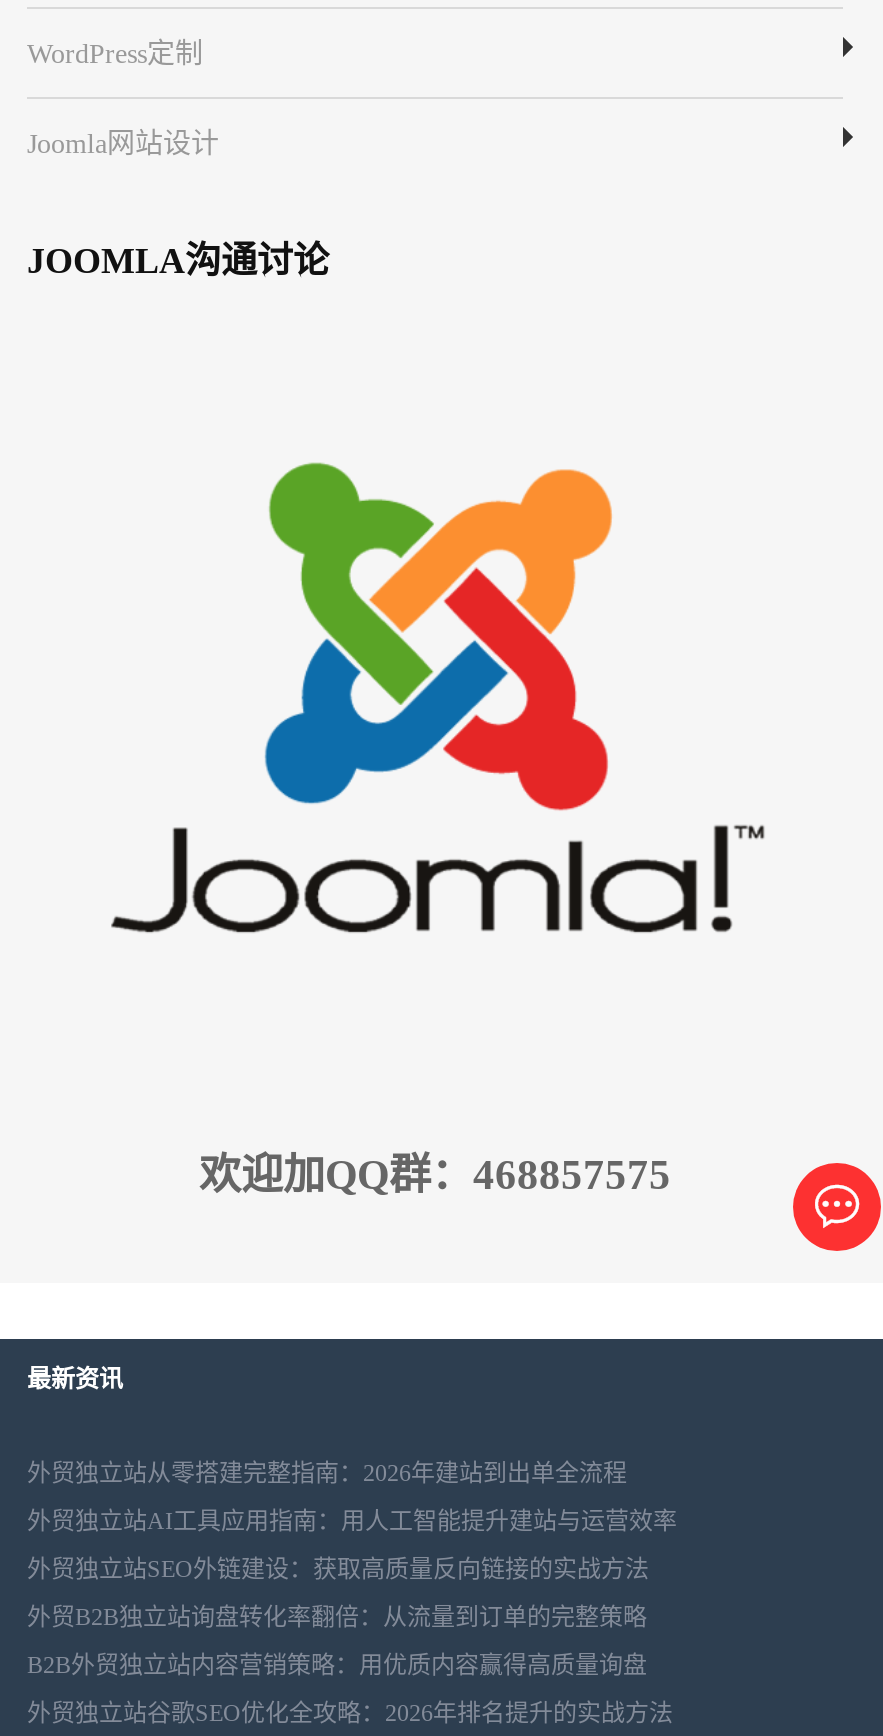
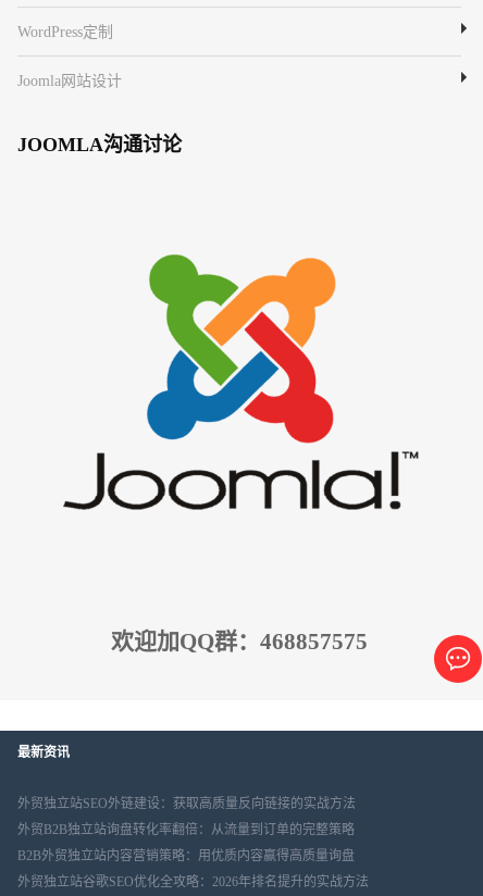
- 外贸独立站从零搭建完整指南：2026年建站到出单全流程
- 外贸独立站AI工具应用指南：用人工智能提升建站与运营效率
